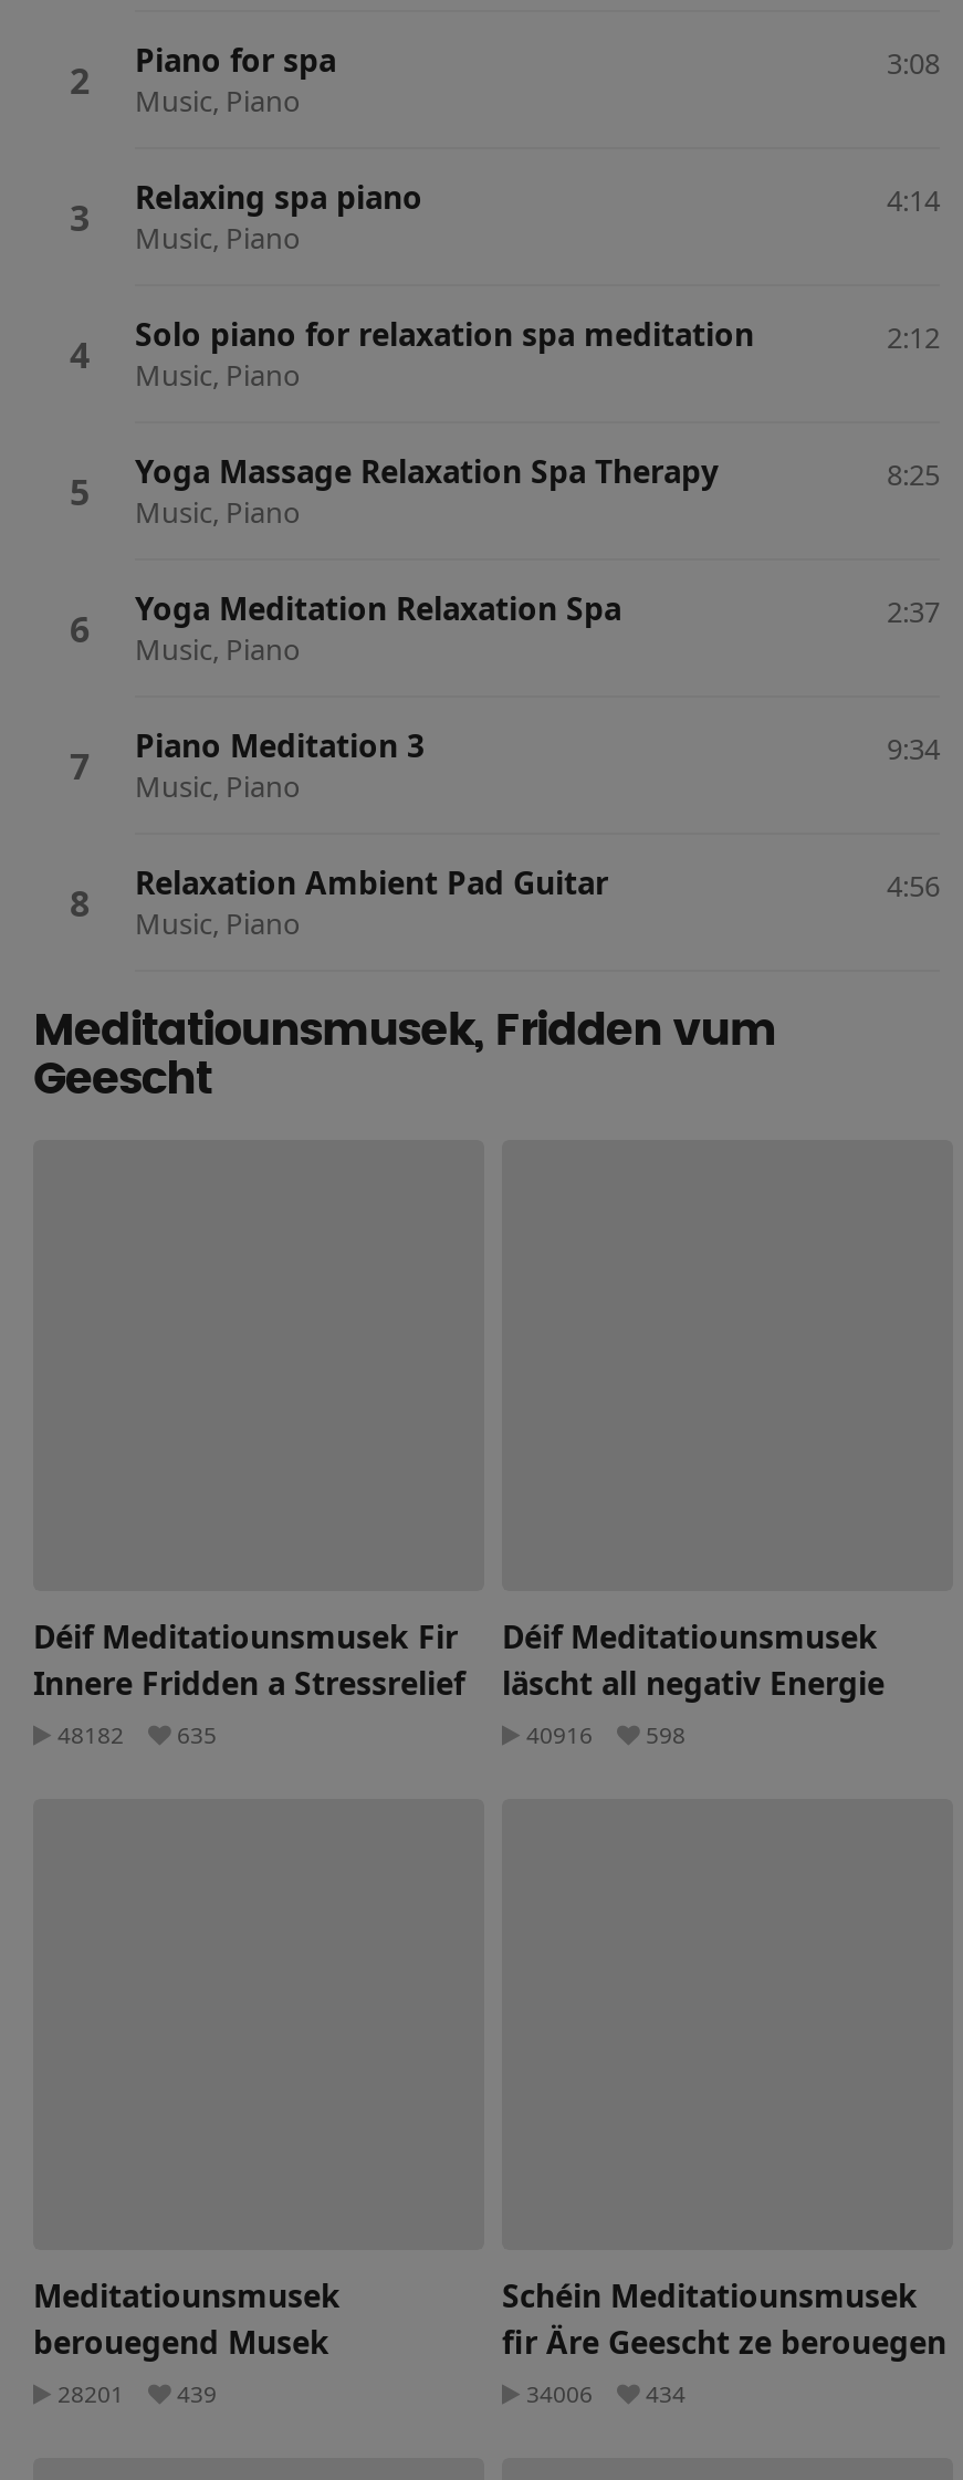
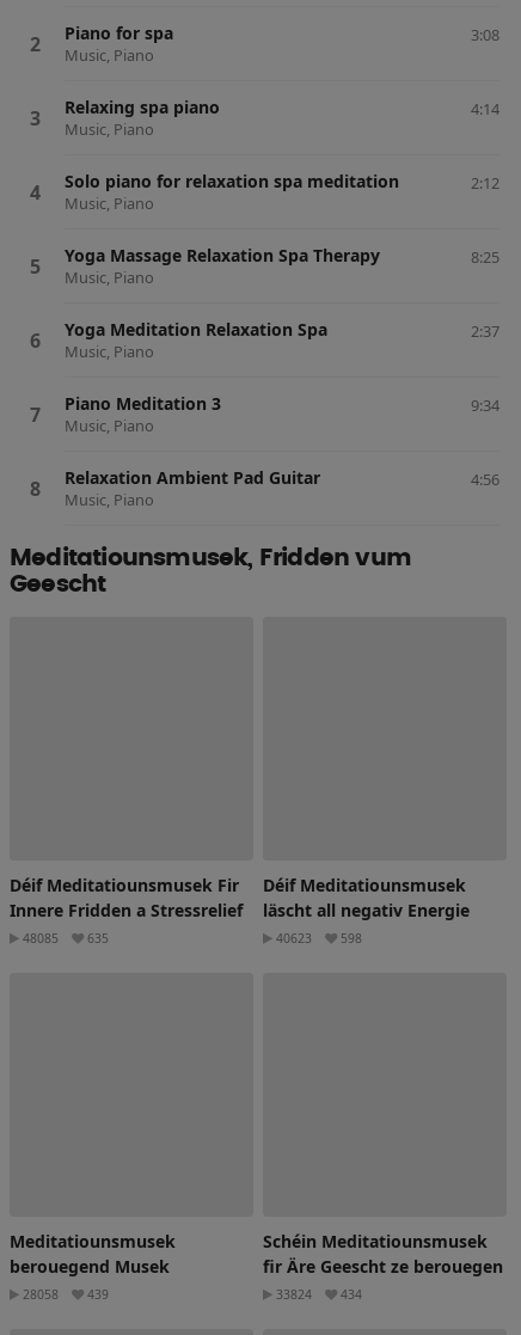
- 48182 635
+ 48085 635

- 40916 598
+ 40623 598

- 28201 439
+ 28058 439

- 34006 434
+ 33824 434
